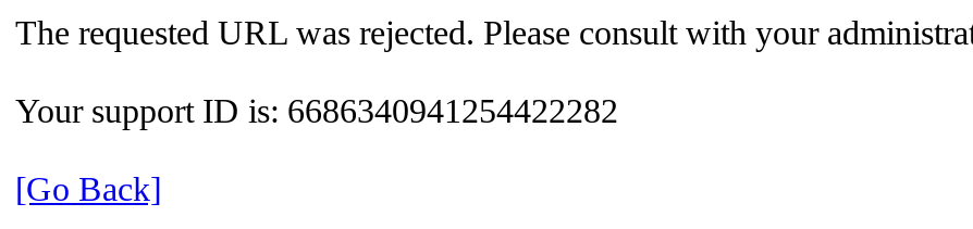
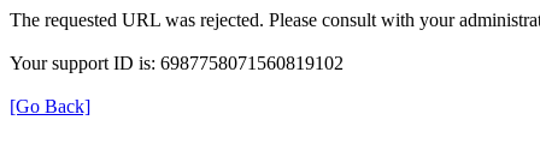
- Your support ID is: 6686340941254422282
+ Your support ID is: 6987758071560819102
